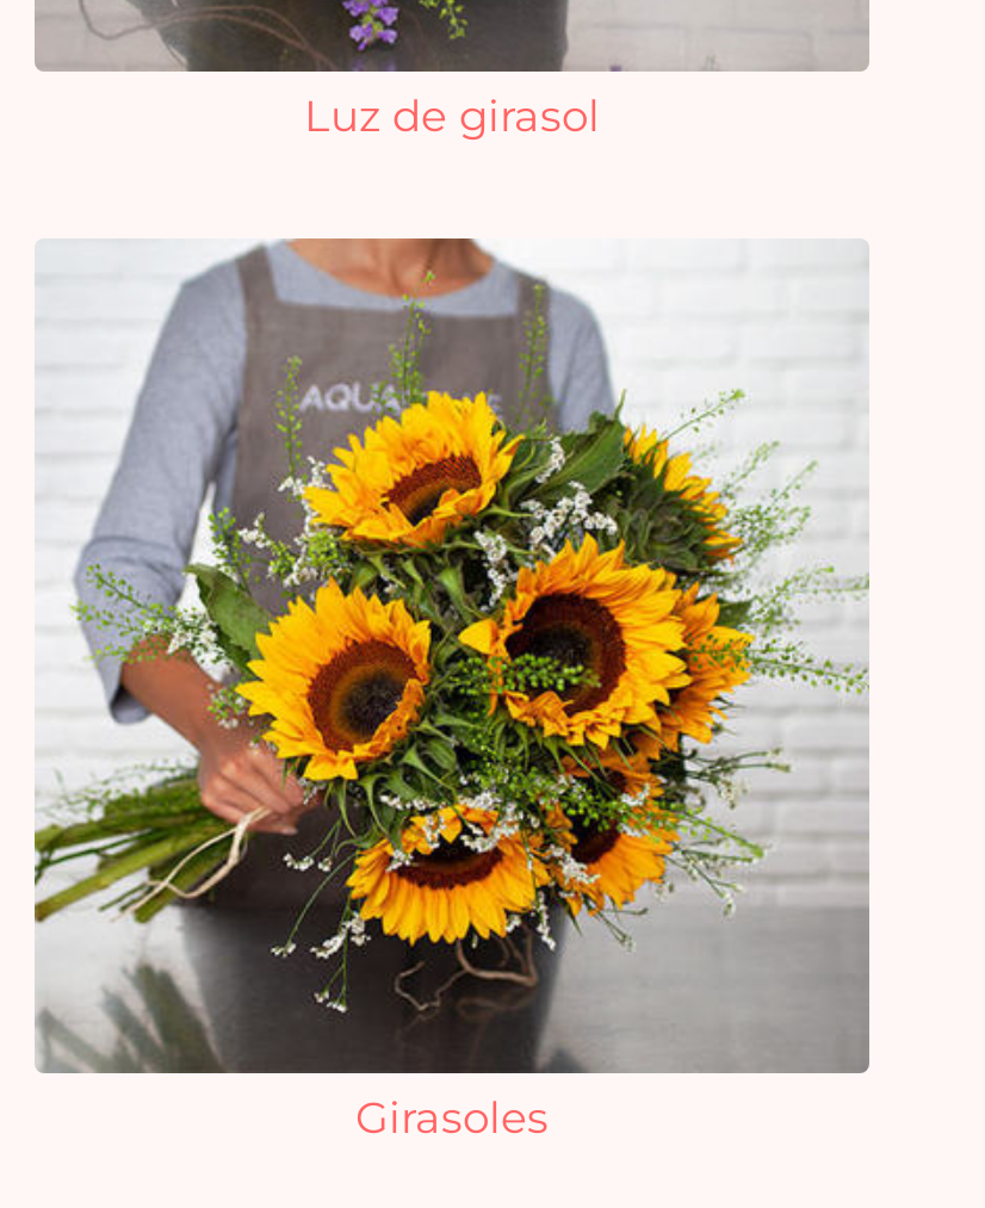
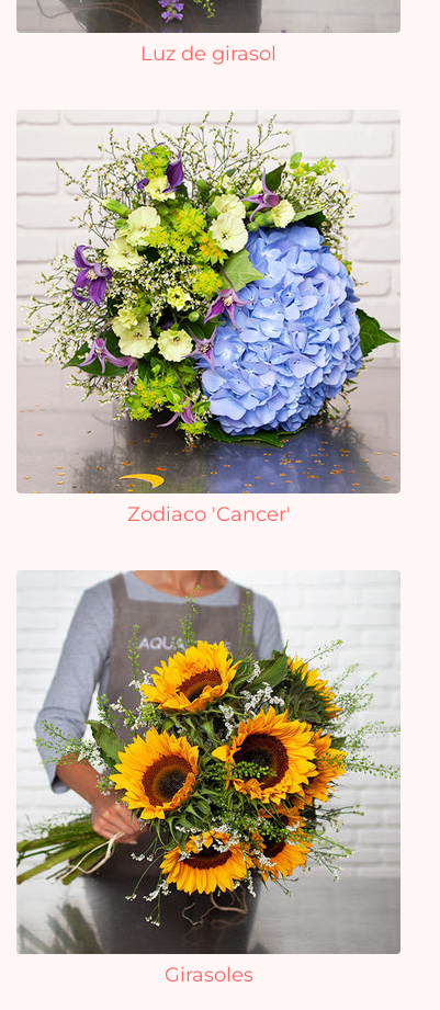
+ [image]
+ Zodiaco 'Cancer'
